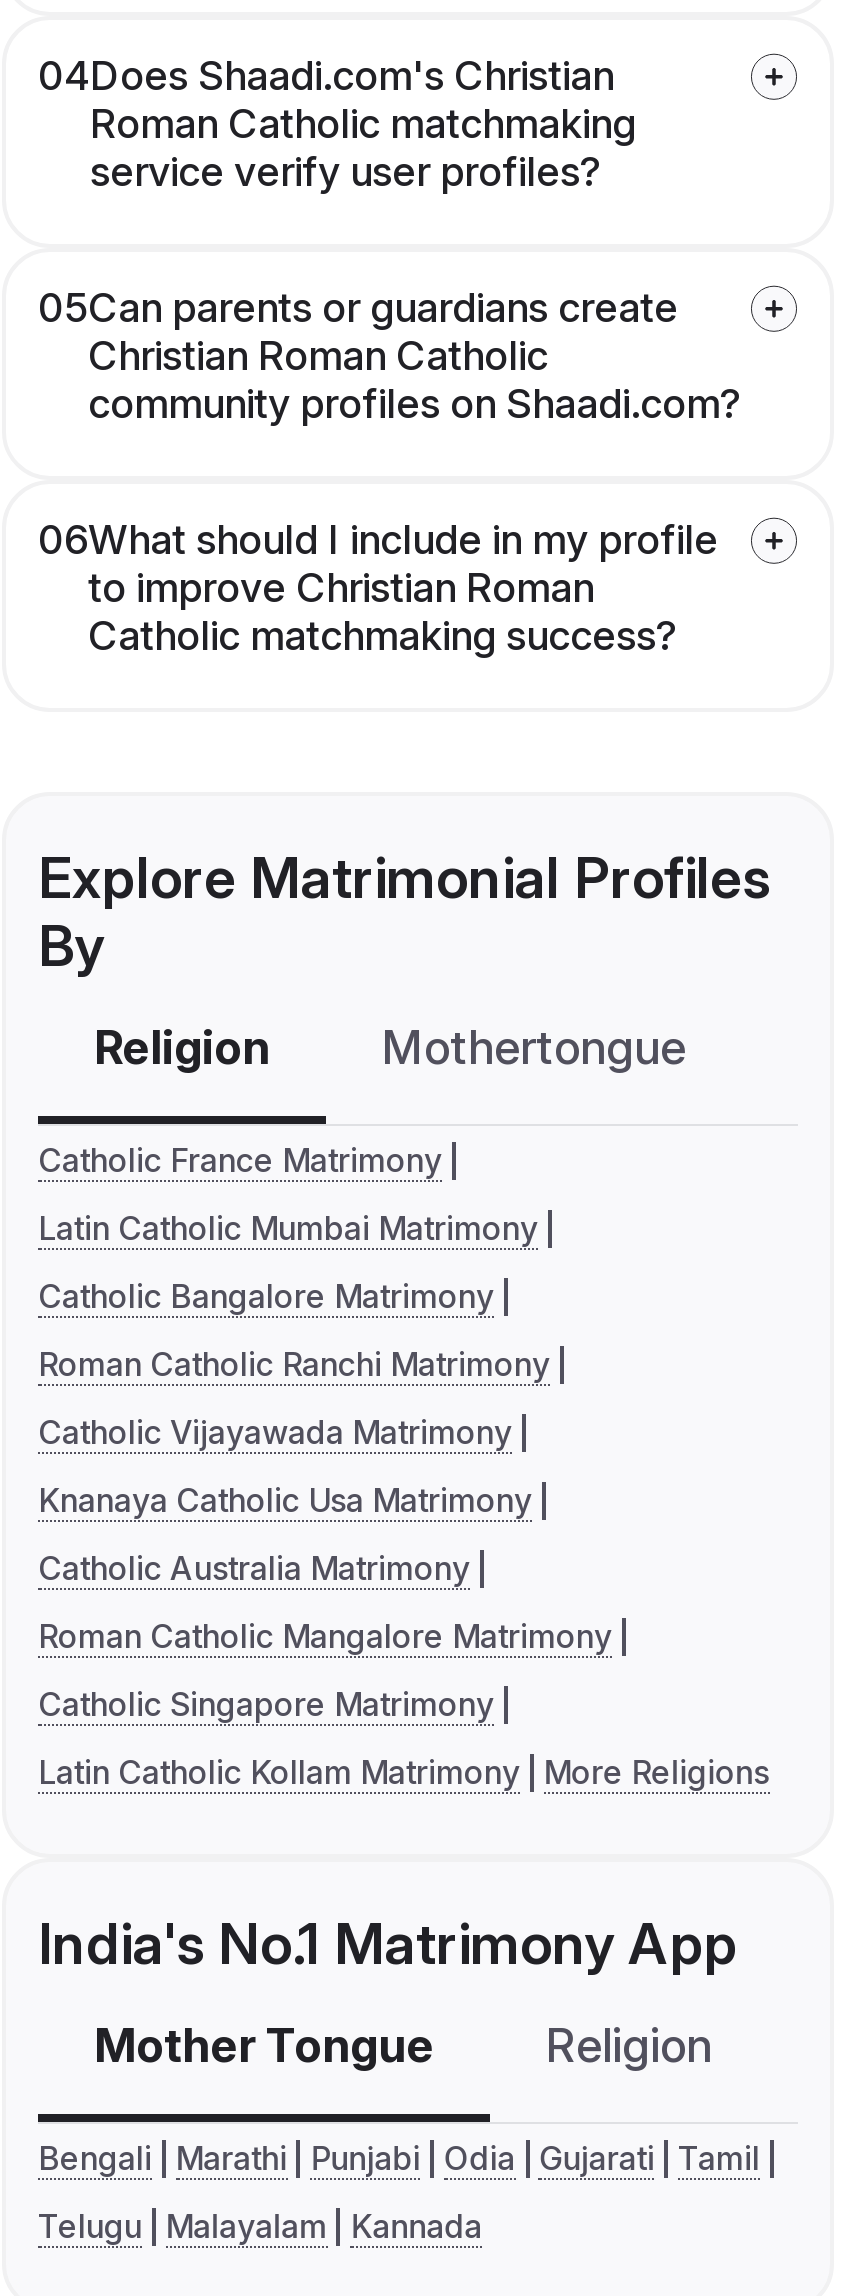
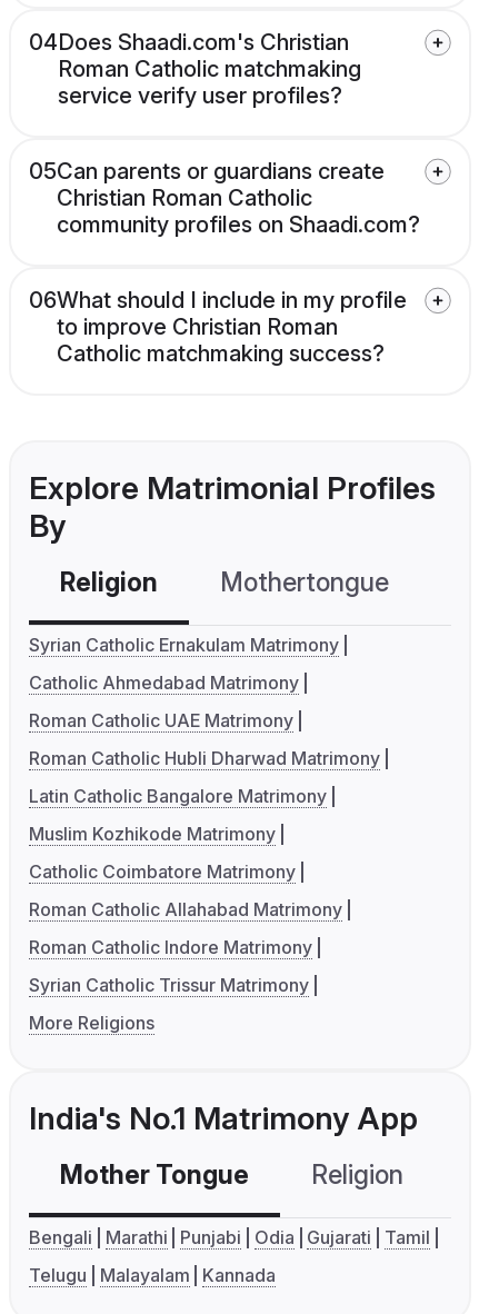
- Catholic France Matrimony
- Latin Catholic Mumbai Matrimony
- Catholic Bangalore Matrimony
- Roman Catholic Ranchi Matrimony
- Catholic Vijayawada Matrimony
- Knanaya Catholic Usa Matrimony
- Catholic Australia Matrimony
- Roman Catholic Mangalore Matrimony
- Catholic Singapore Matrimony
- Latin Catholic Kollam Matrimony More Religions
+ Syrian Catholic Ernakulam Matrimony
+ Catholic Ahmedabad Matrimony
+ Roman Catholic UAE Matrimony
+ Roman Catholic Hubli Dharwad Matrimony
+ Latin Catholic Bangalore Matrimony
+ Muslim Kozhikode Matrimony
+ Catholic Coimbatore Matrimony
+ Roman Catholic Allahabad Matrimony
+ Roman Catholic Indore Matrimony
+ Syrian Catholic Trissur Matrimony
+ More Religions
